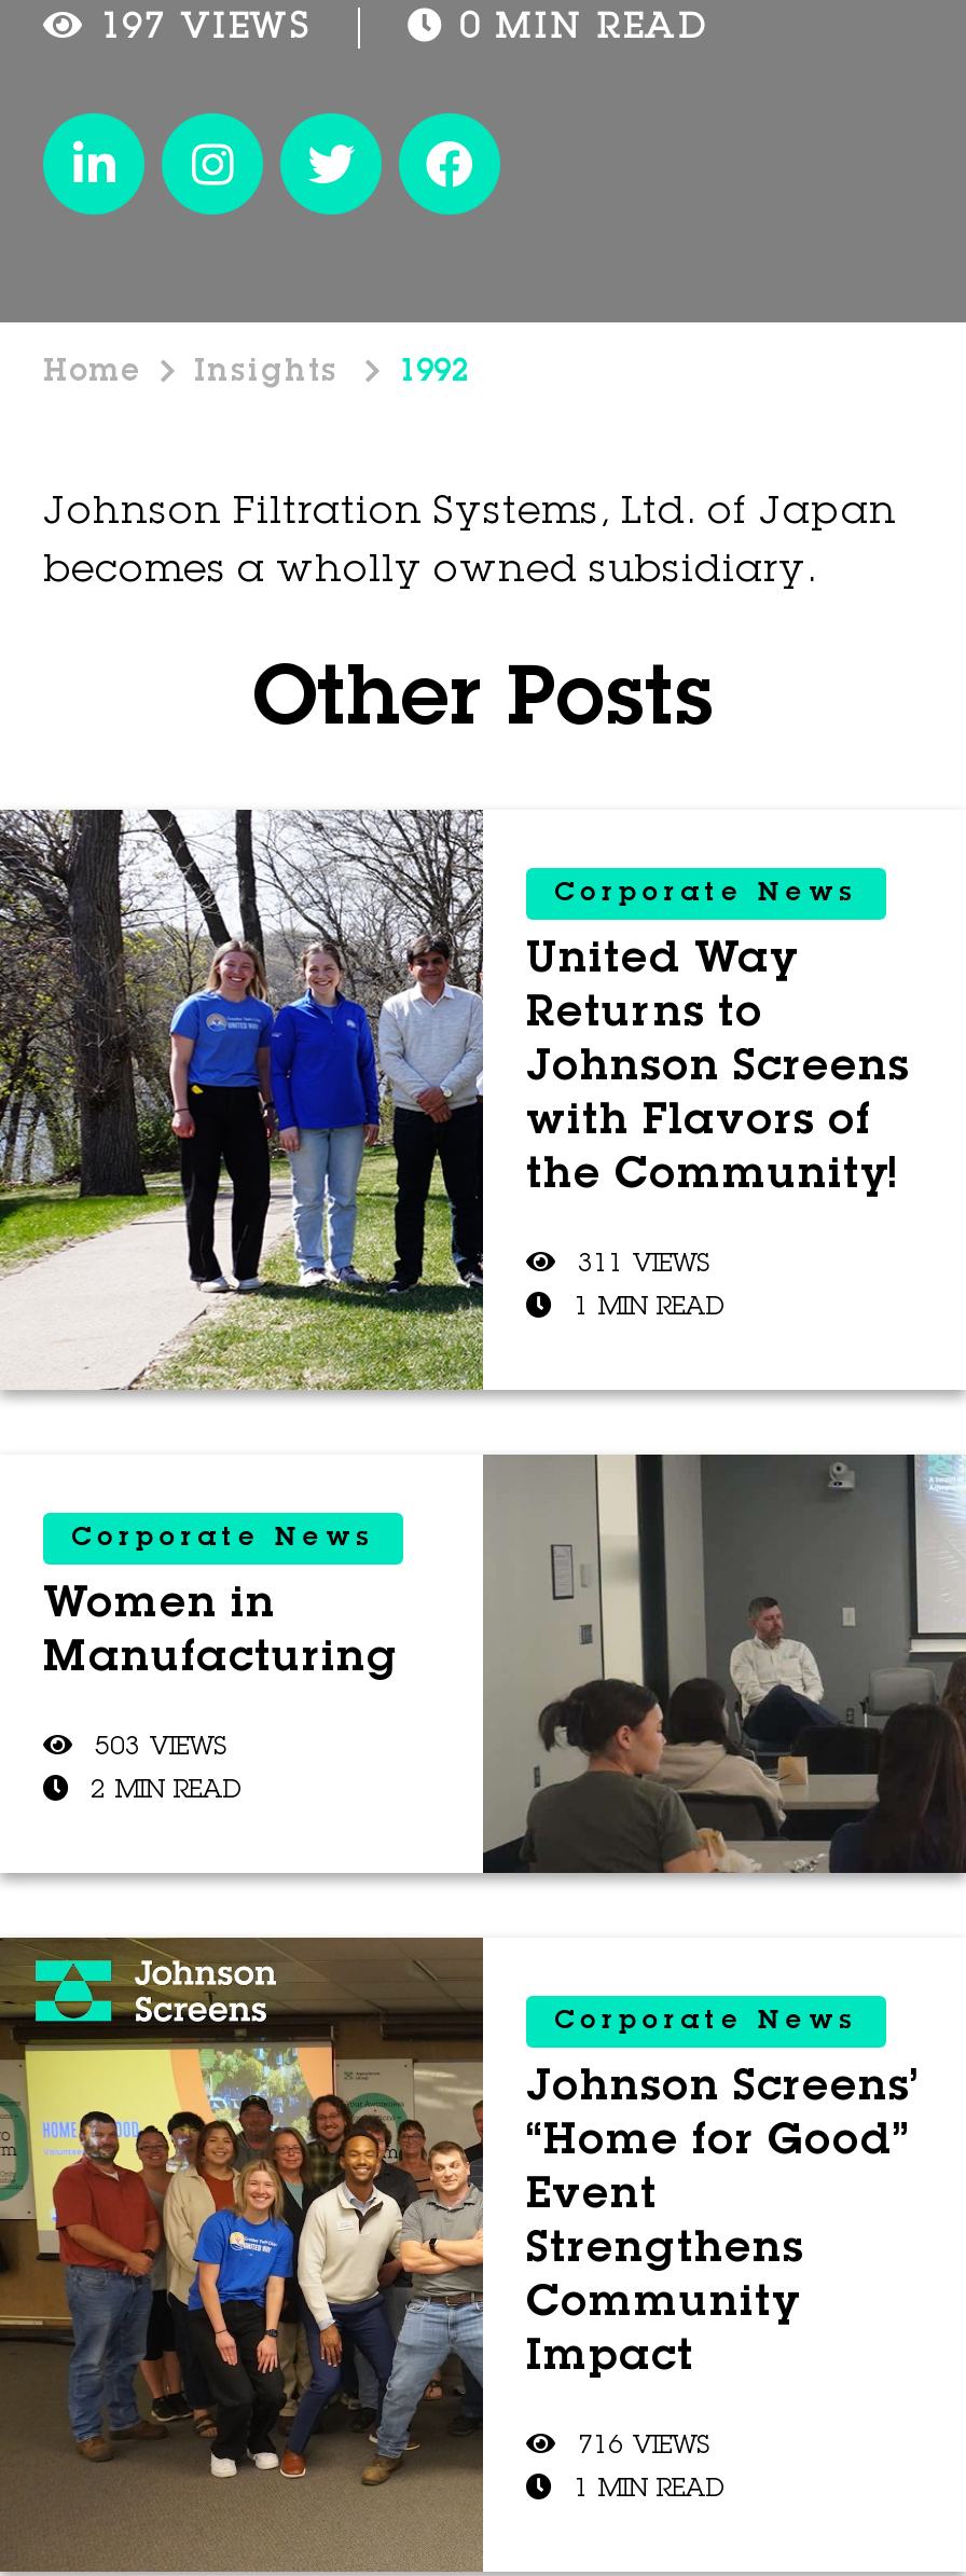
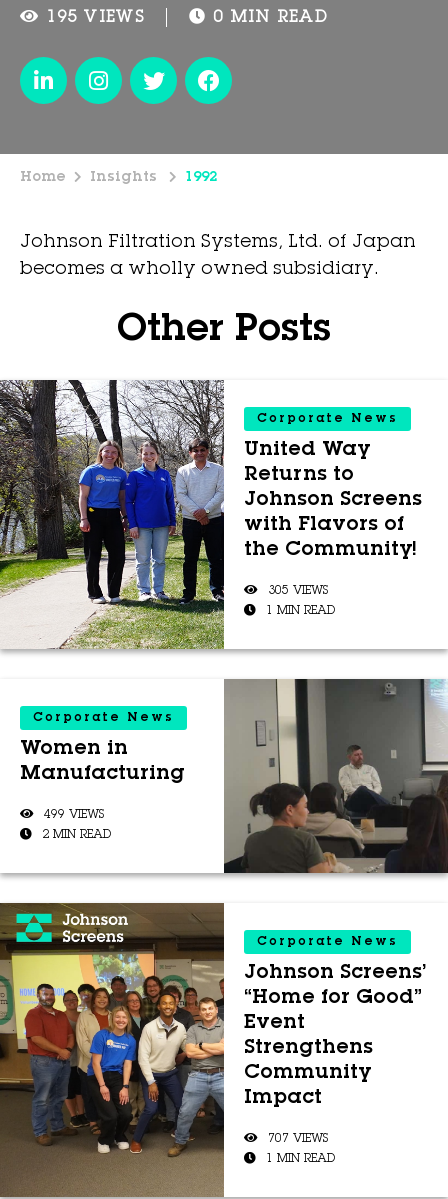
- 197 VIEWS
+ 195 VIEWS

- 311 VIEWS
+ 305 VIEWS

- 503 VIEWS
+ 499 VIEWS

- 716 VIEWS
+ 707 VIEWS
